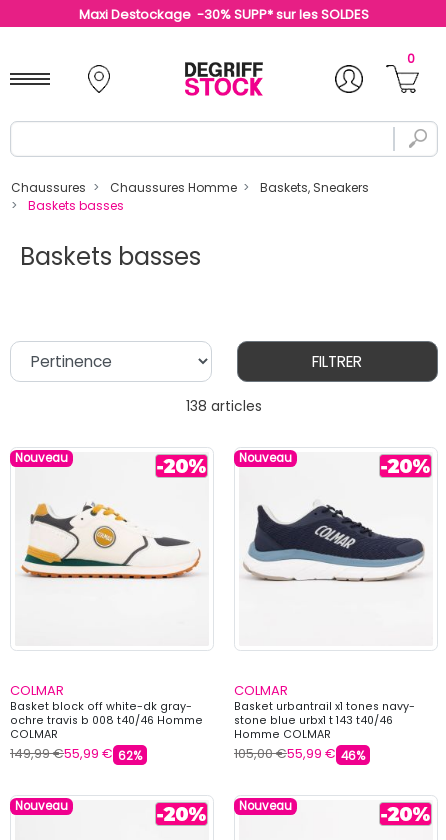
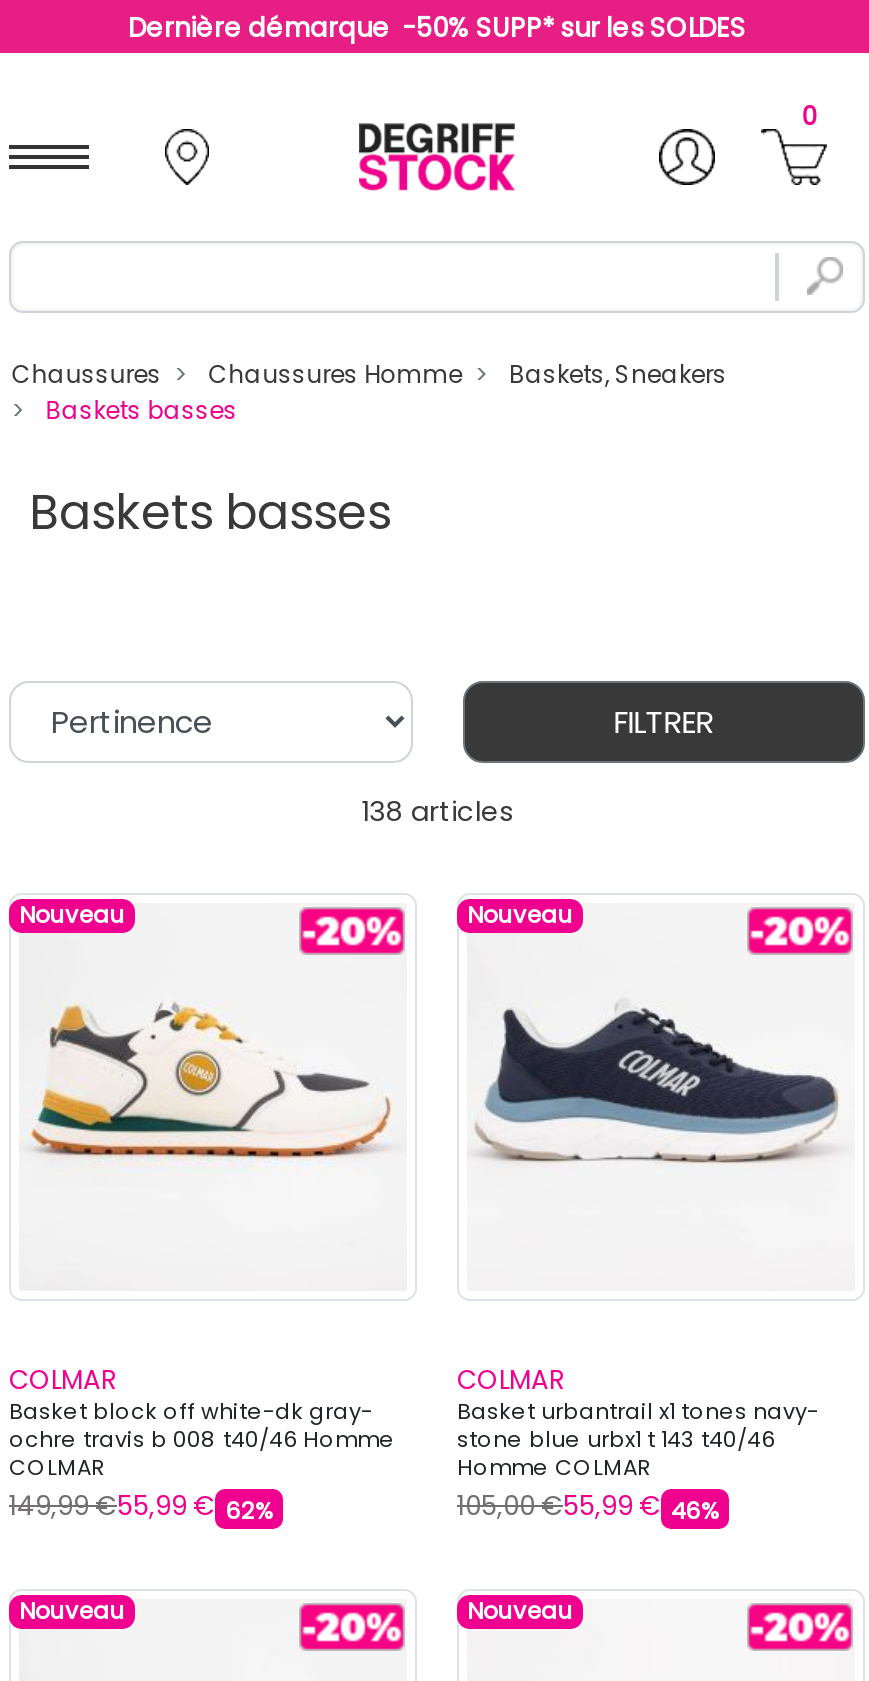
- Maxi Destockage -30% SUPP* sur les SOLDES
+ Dernière démarque -50% SUPP* sur les SOLDES
